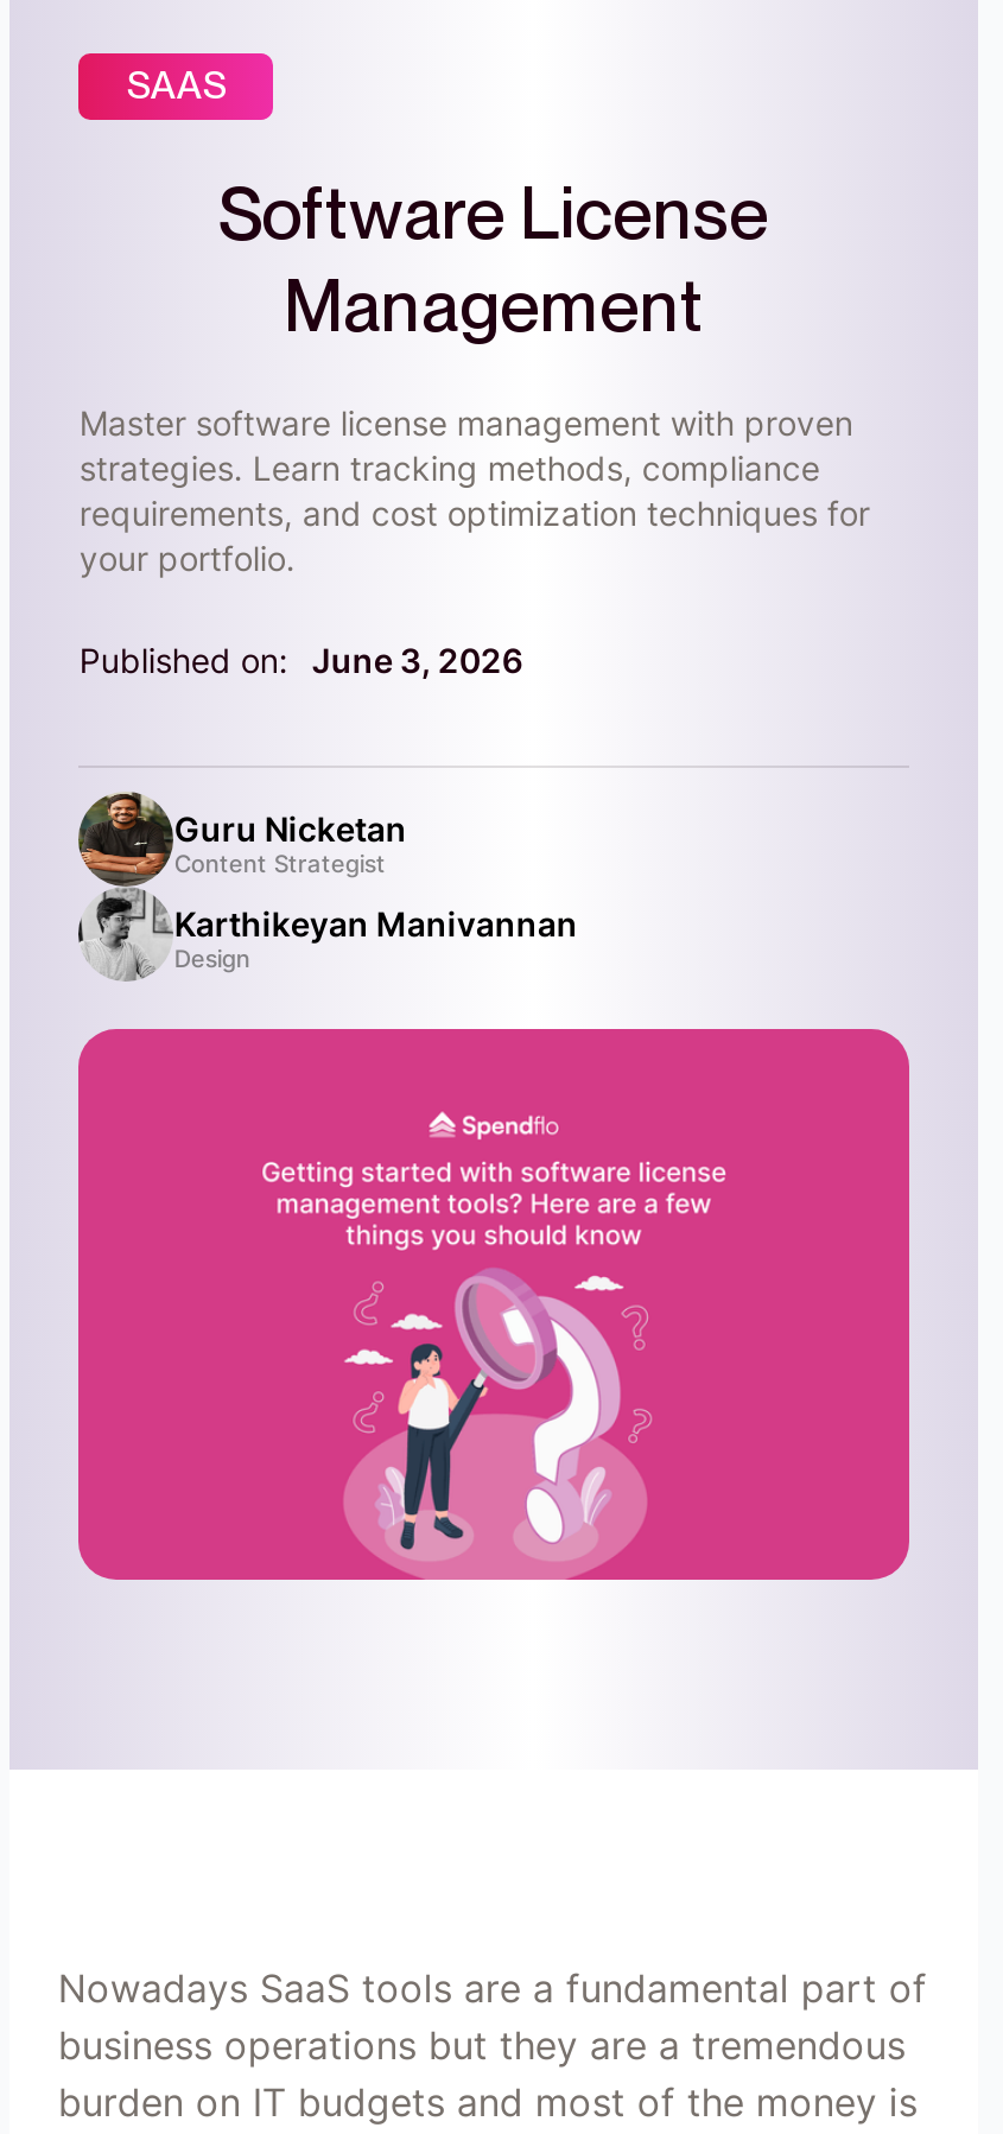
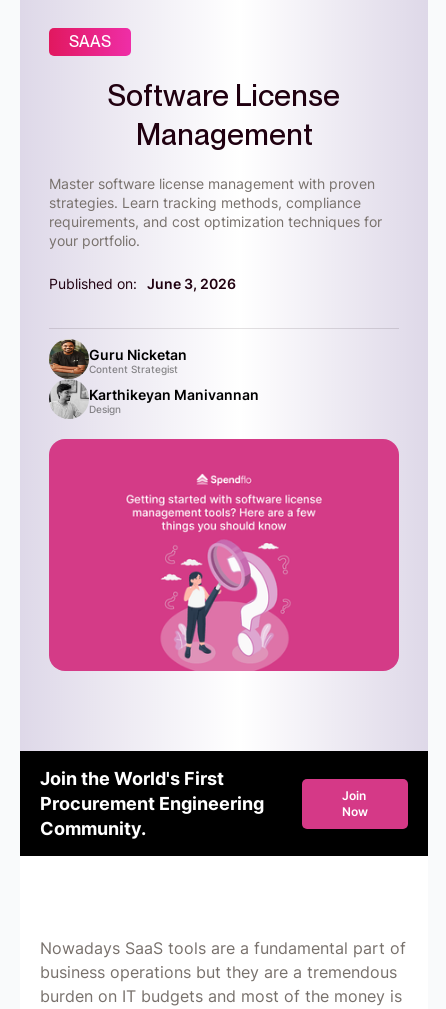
+ [image]
+ Join the World's First
+ Procurement Engineering
+ Community.

+ Join
+ Now
